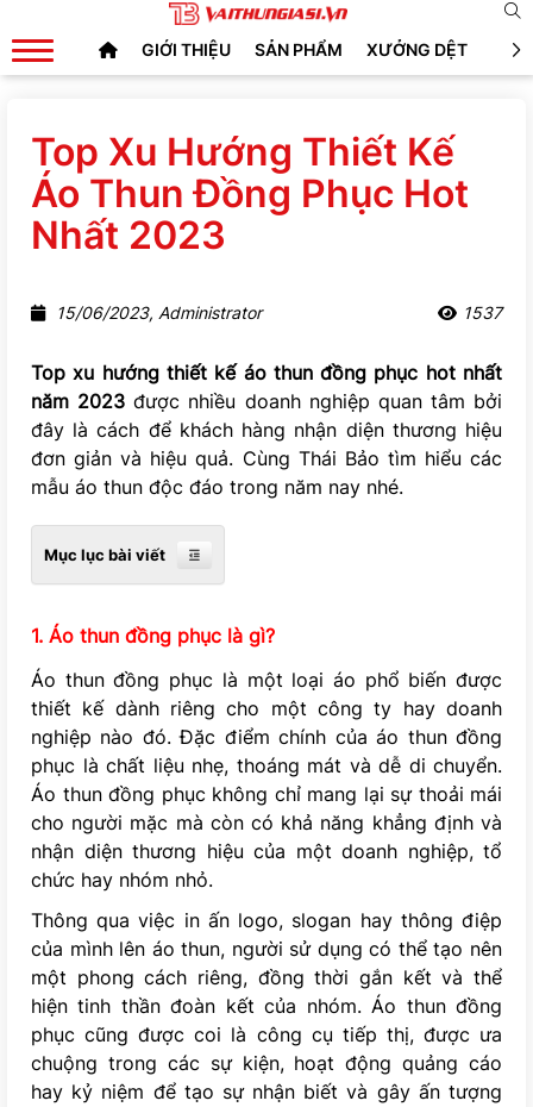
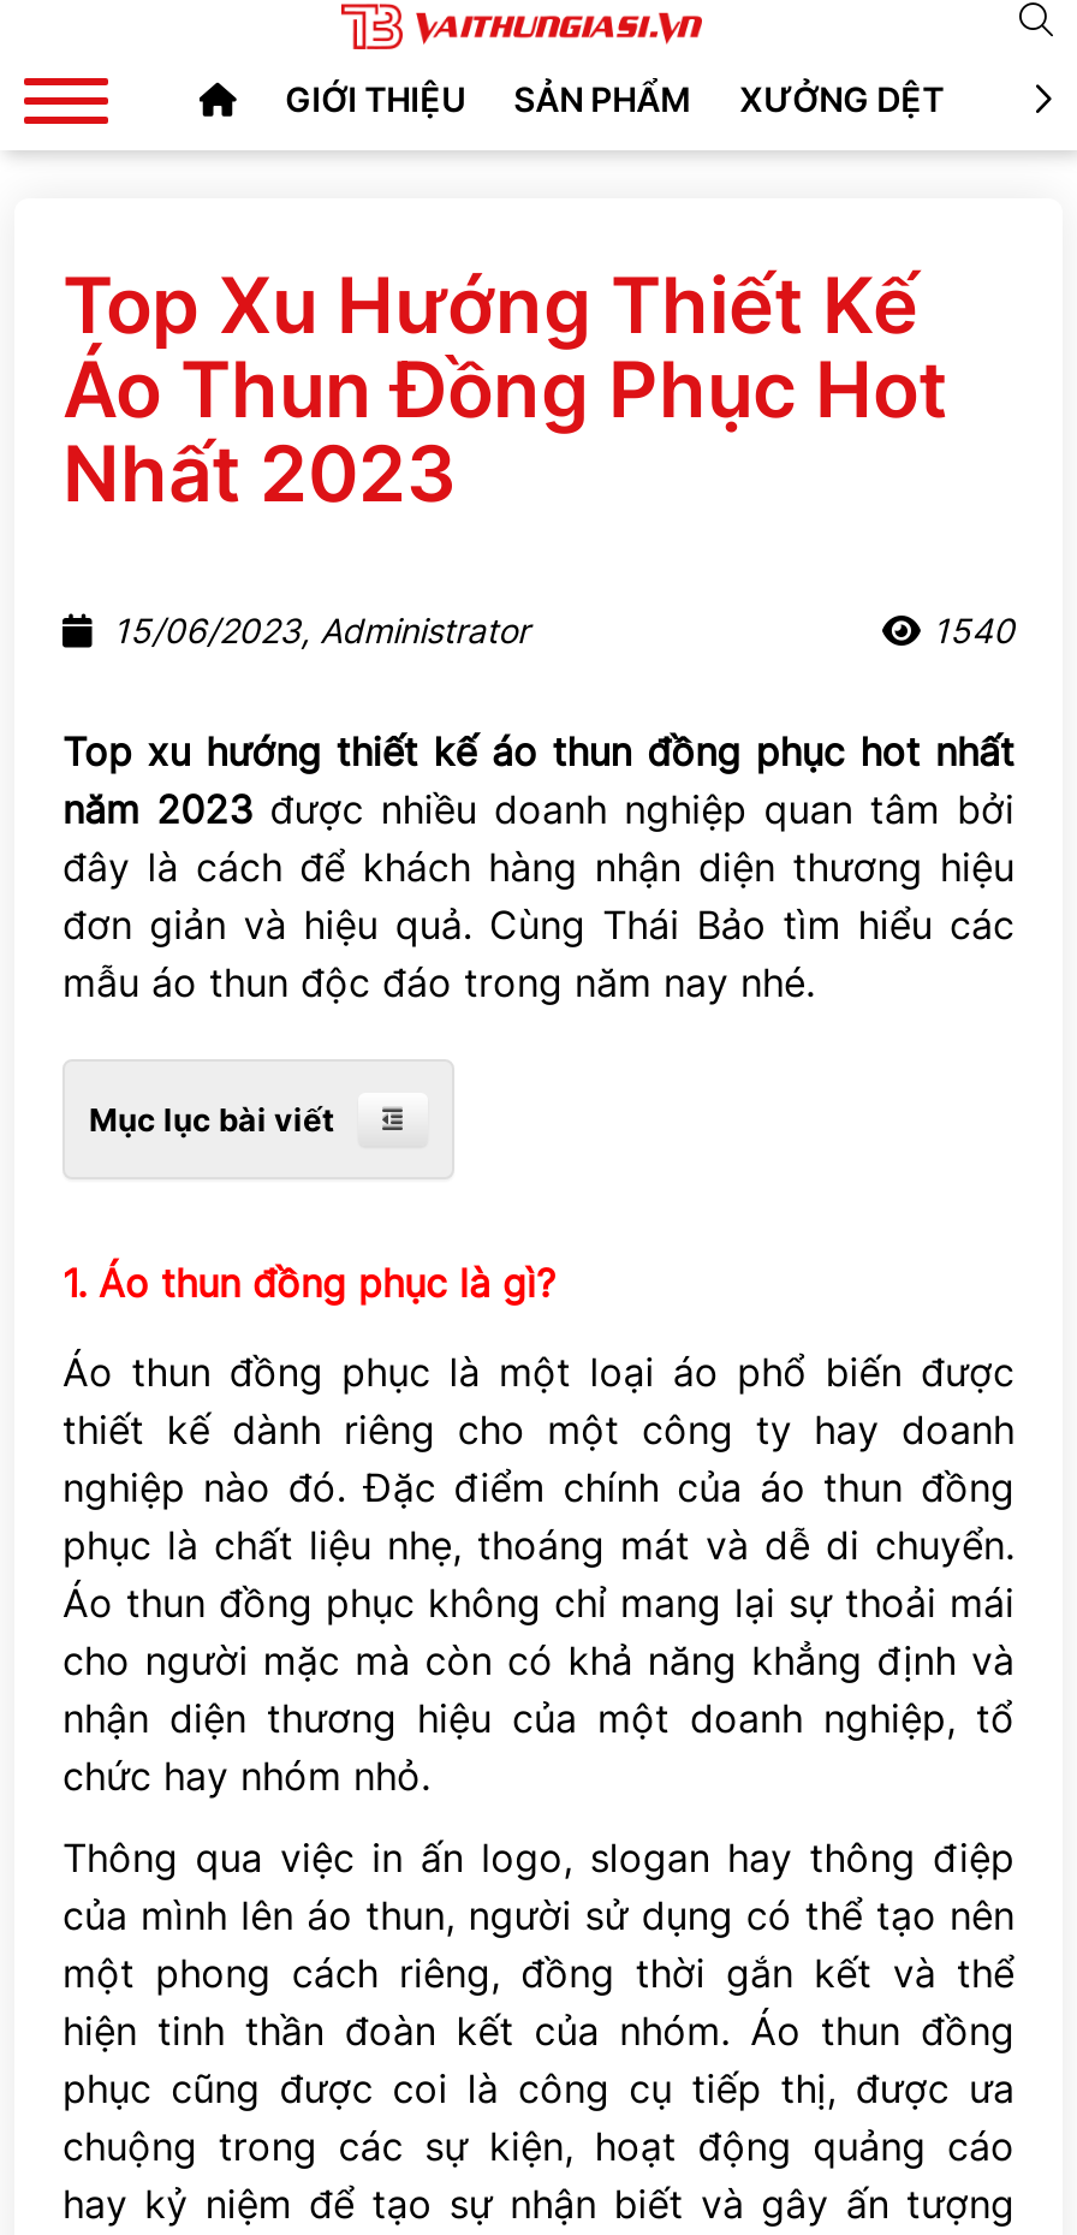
- 1537
+ 1540
